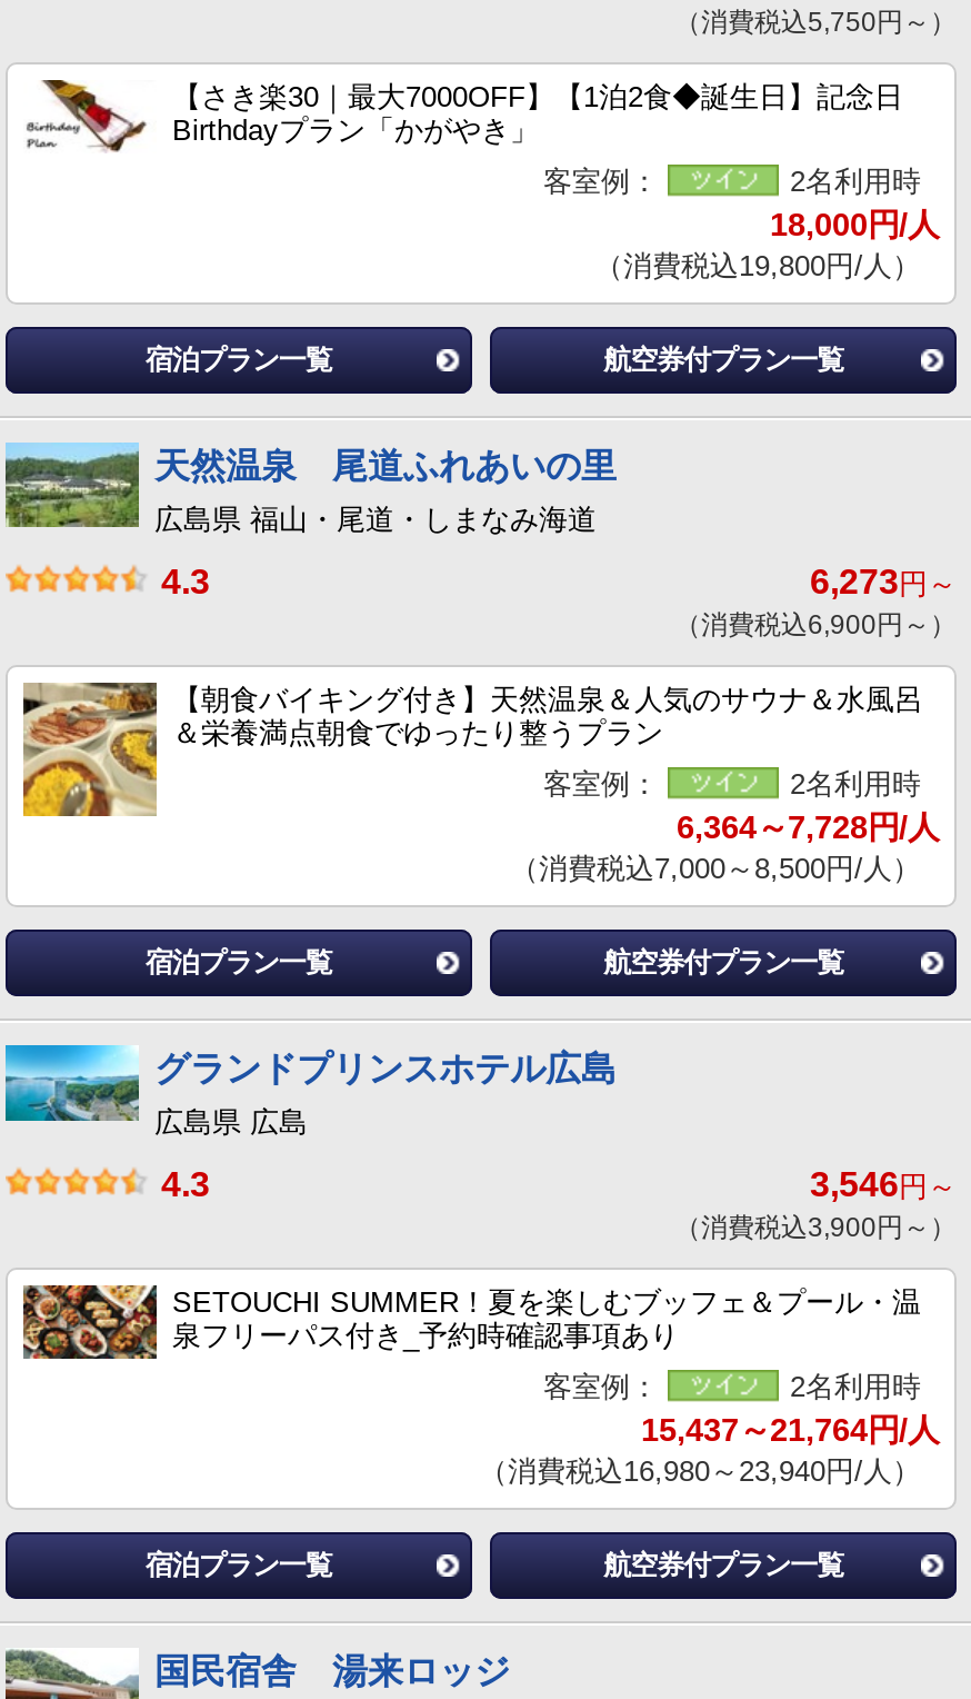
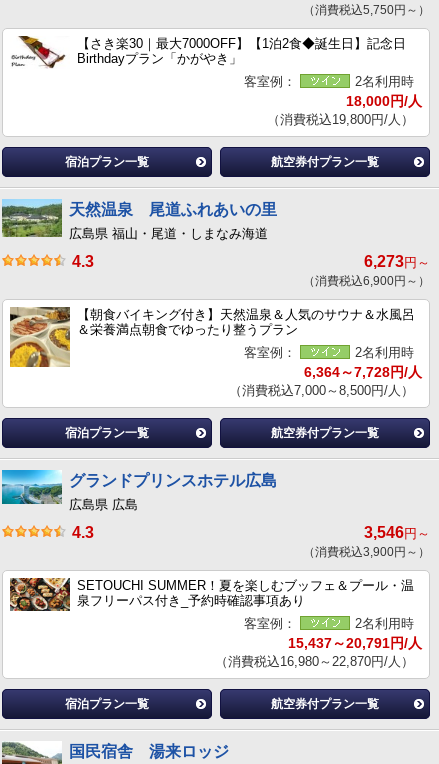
- 15,437～21,764円/人
+ 15,437～20,791円/人

- （消費税込16,980～23,940円/人）
+ （消費税込16,980～22,870円/人）
